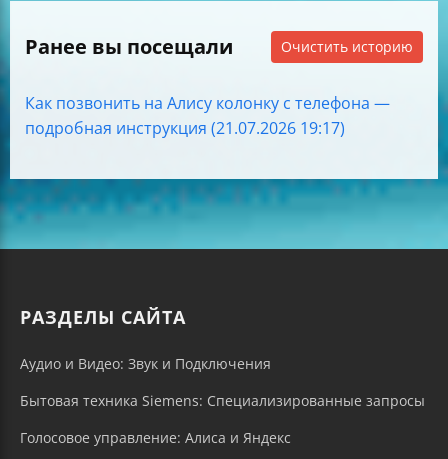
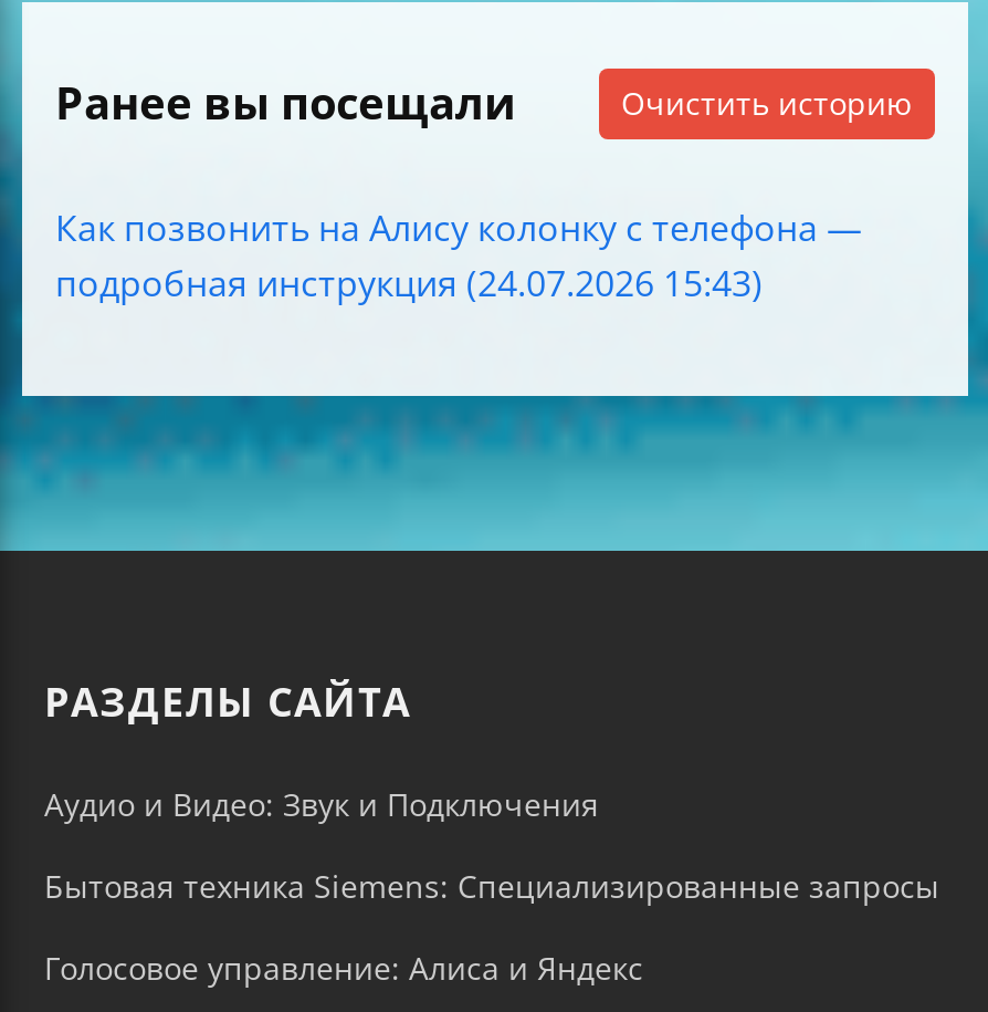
- подробная инструкция (21.07.2026 19:17)
+ подробная инструкция (24.07.2026 15:43)
